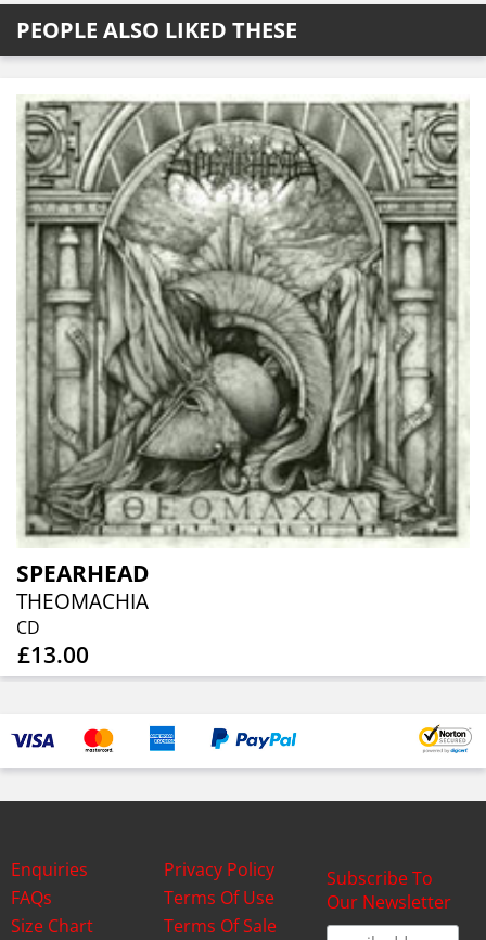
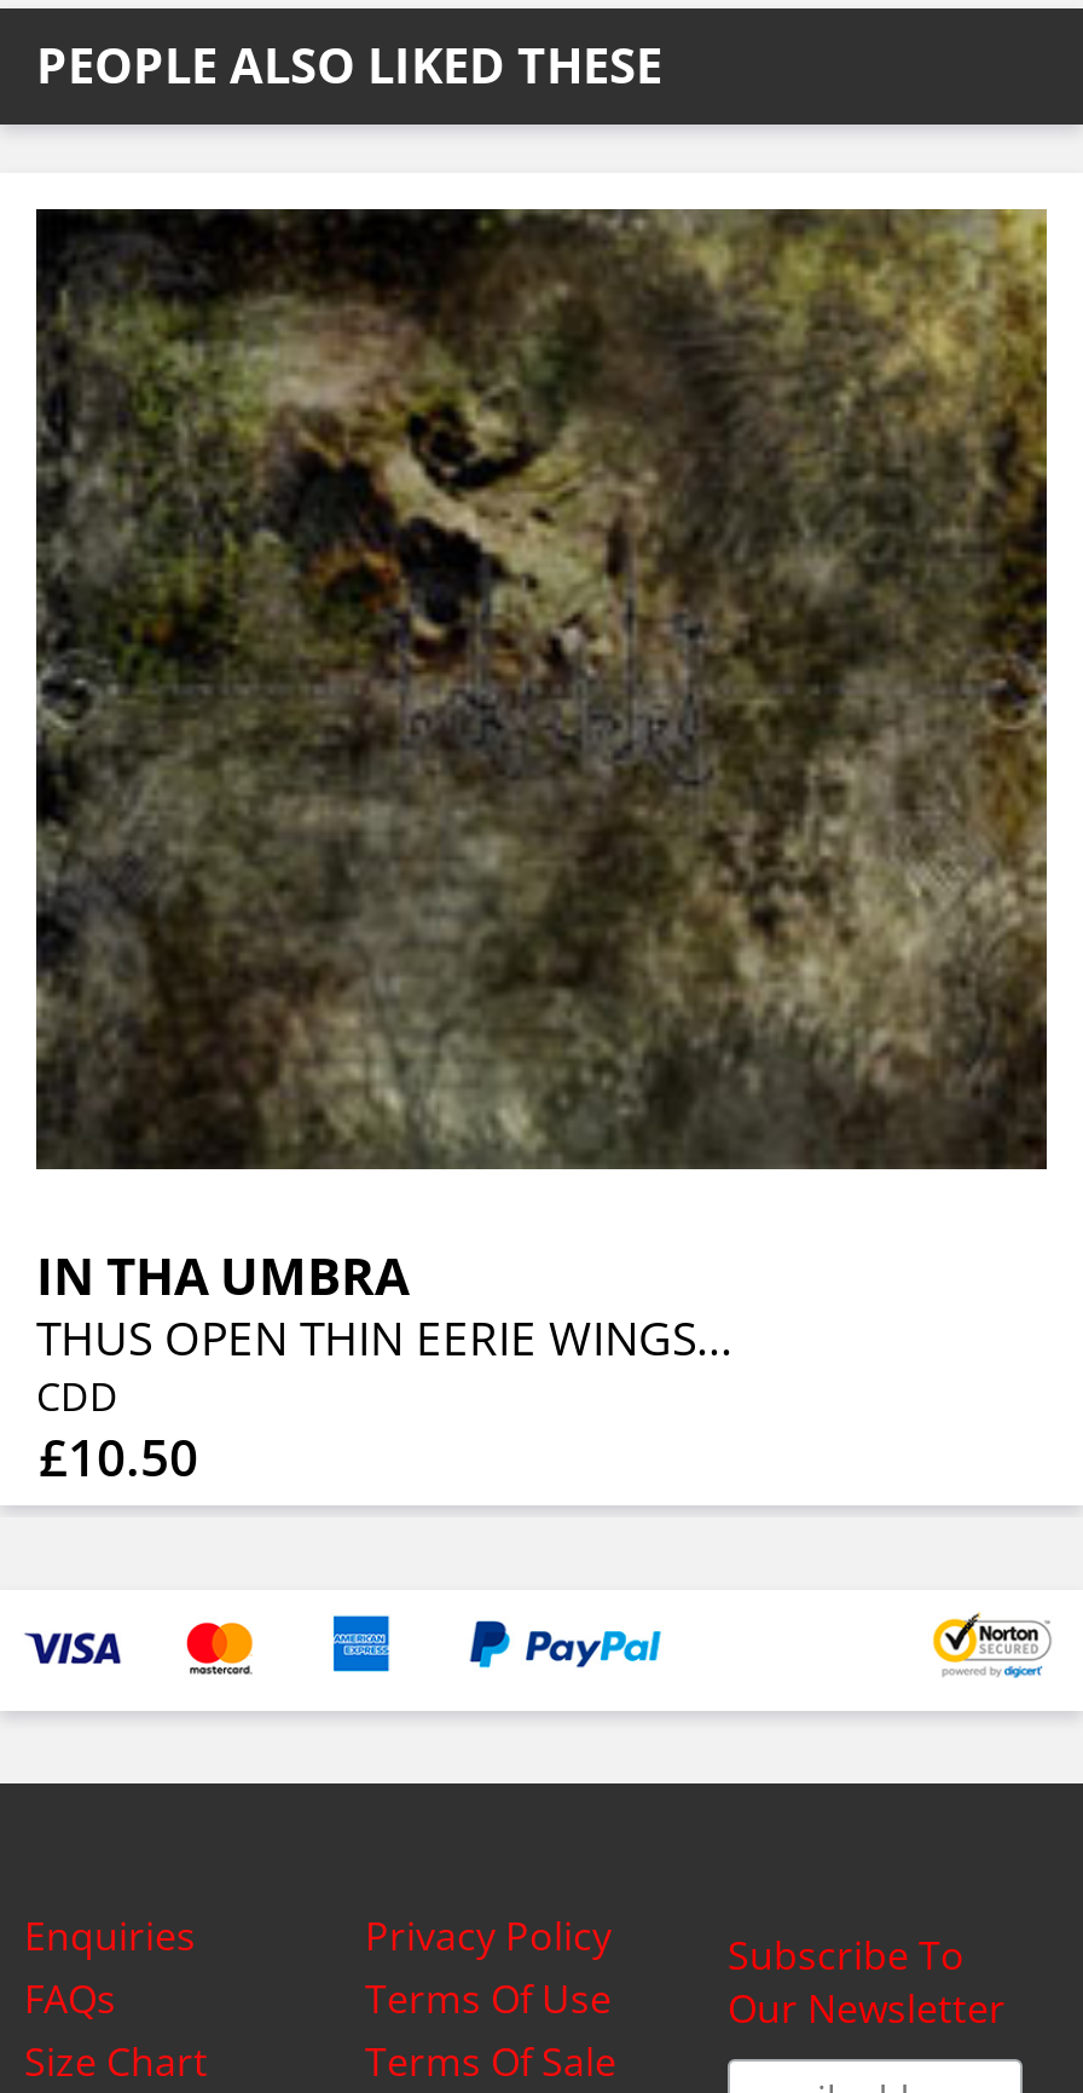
- [image]
- SPEARHEAD
- THEOMACHIA
- CD
- £13.00
+ [image]
+ IN THA UMBRA
+ THUS OPEN THIN EERIE WINGS...
+ CDD
+ £10.50
